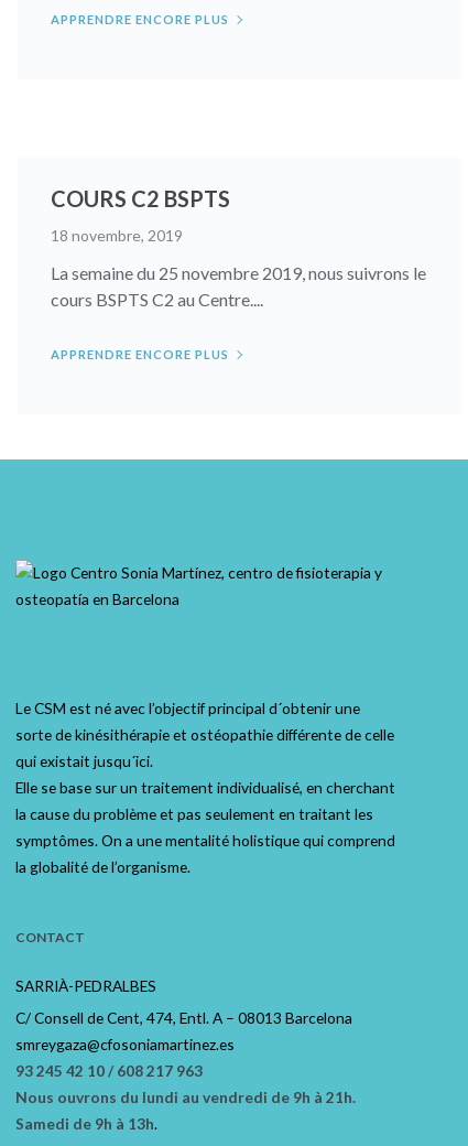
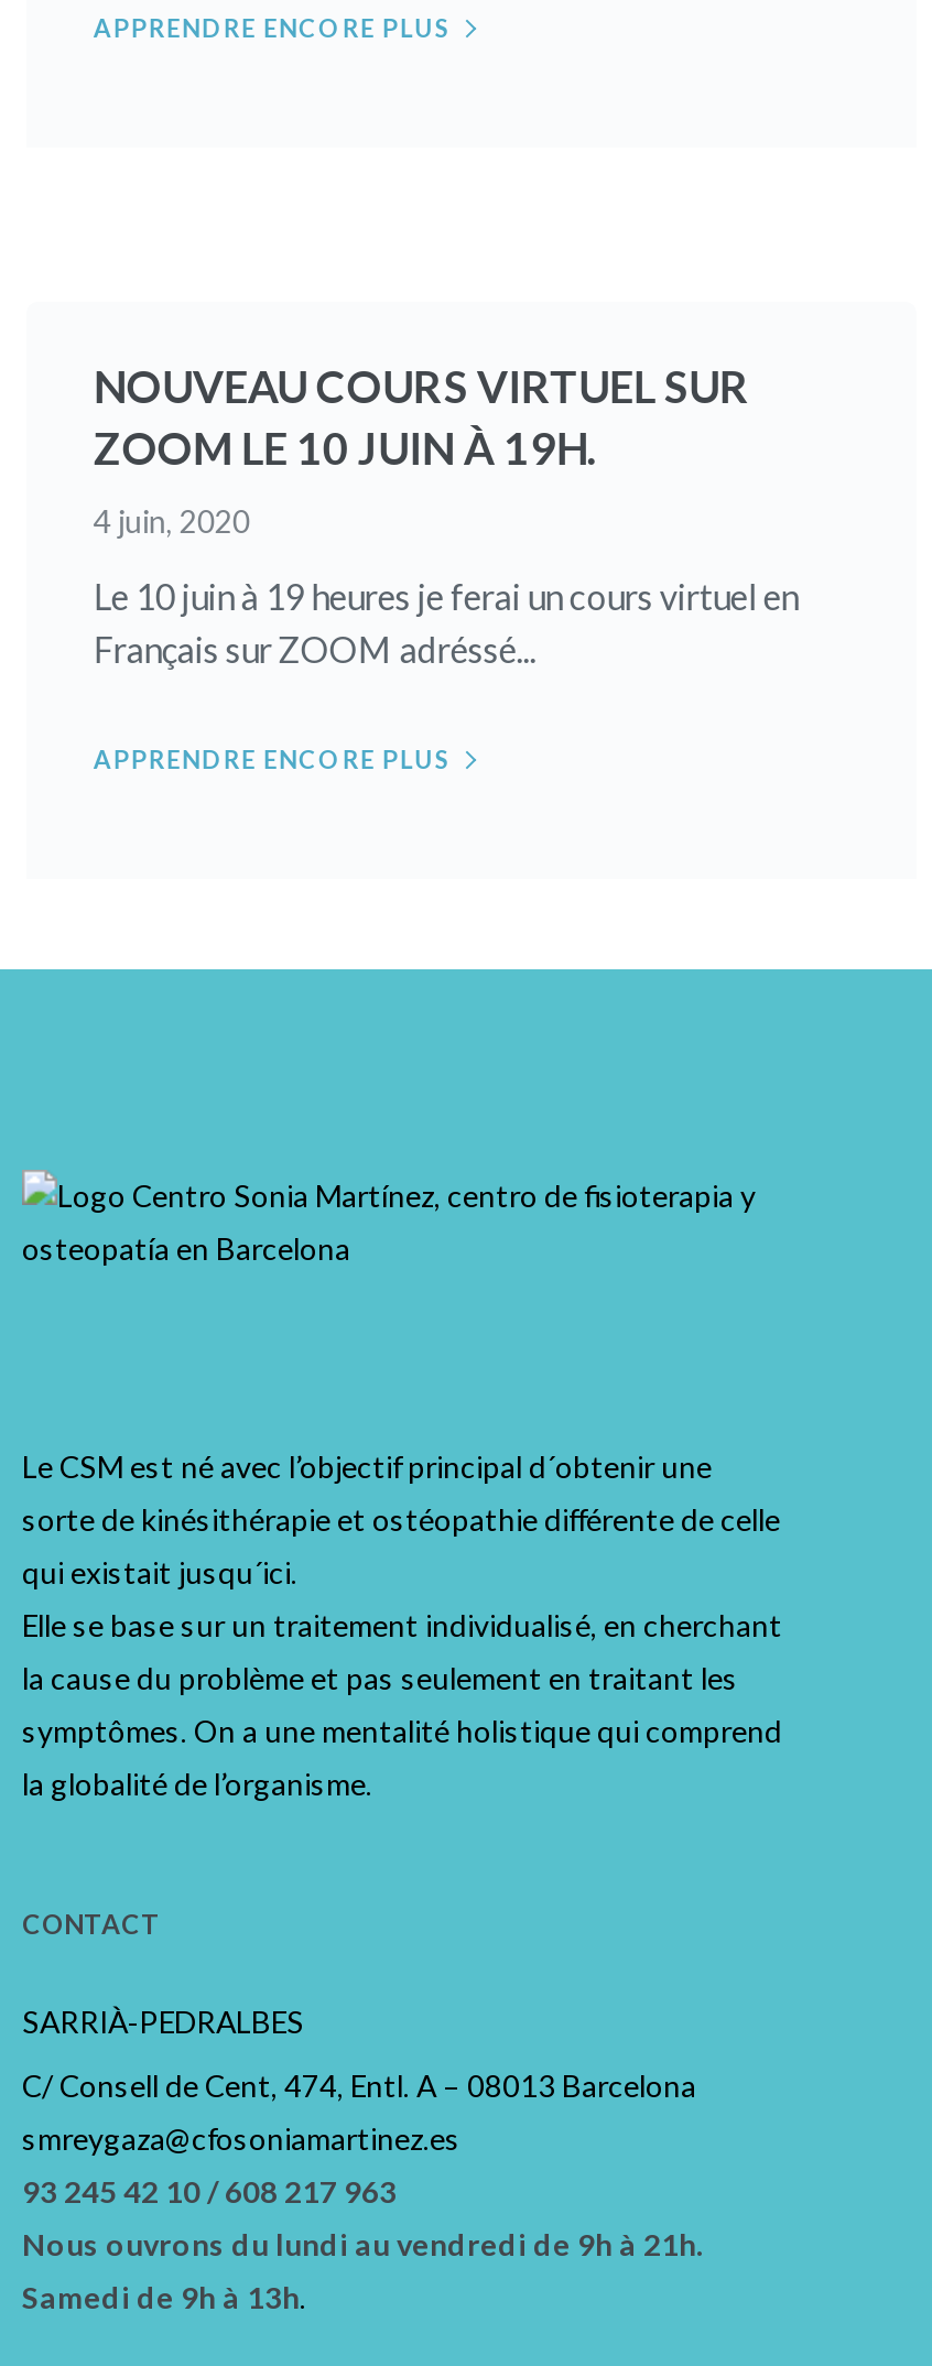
- COURS C2 BSPTS
+ NOUVEAU COURS VIRTUEL SUR
+ ZOOM LE 10 JUIN À 19H.

- 18 novembre, 2019
+ 4 juin, 2020

- La semaine du 25 novembre 2019, nous suivrons le
- cours BSPTS C2 au Centre....
+ Le 10 juin à 19 heures je ferai un cours virtuel en
+ Français sur ZOOM adréssé...
